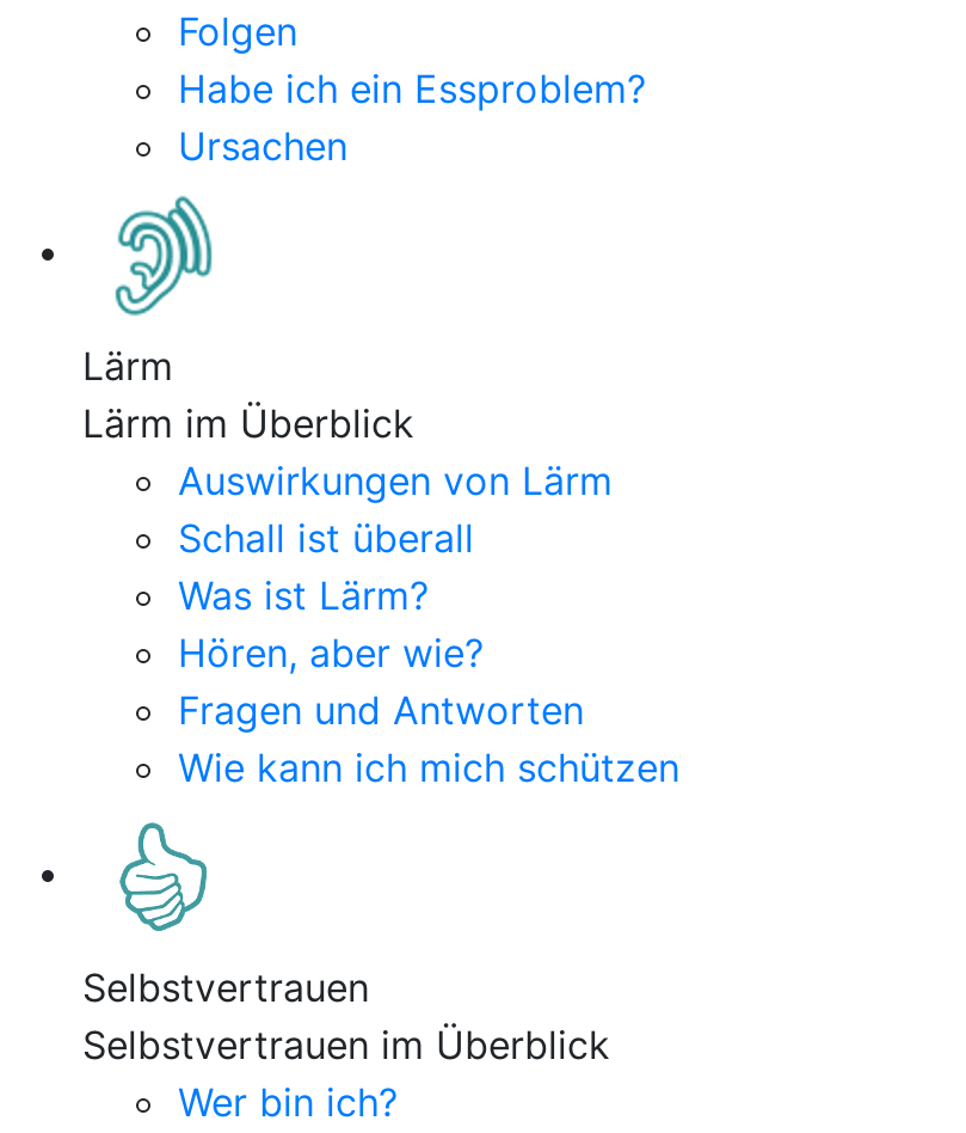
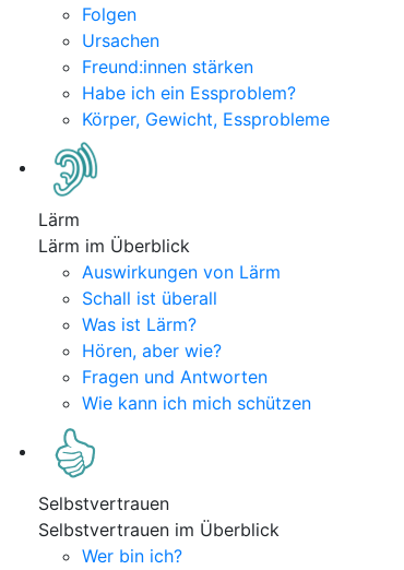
moved down: Habe ich ein Essproblem?

moved up: Ursachen

+ Freund:innen stärken
+ Körper, Gewicht, Essprobleme
